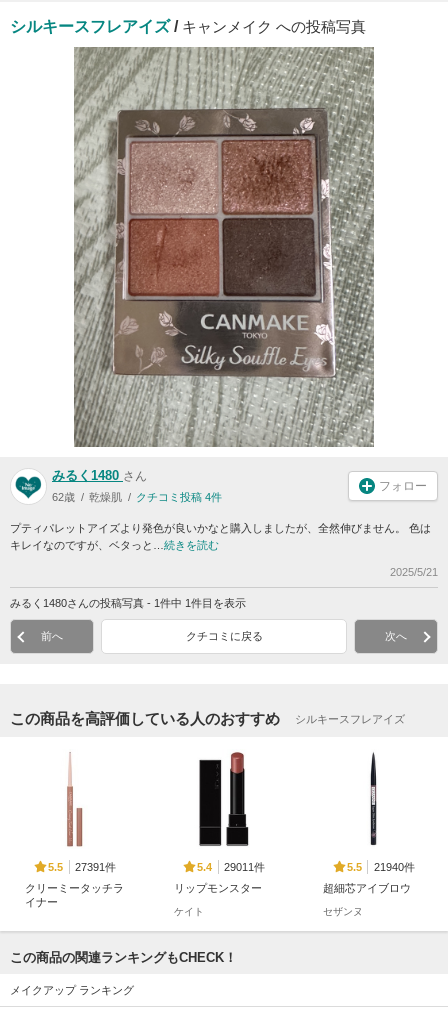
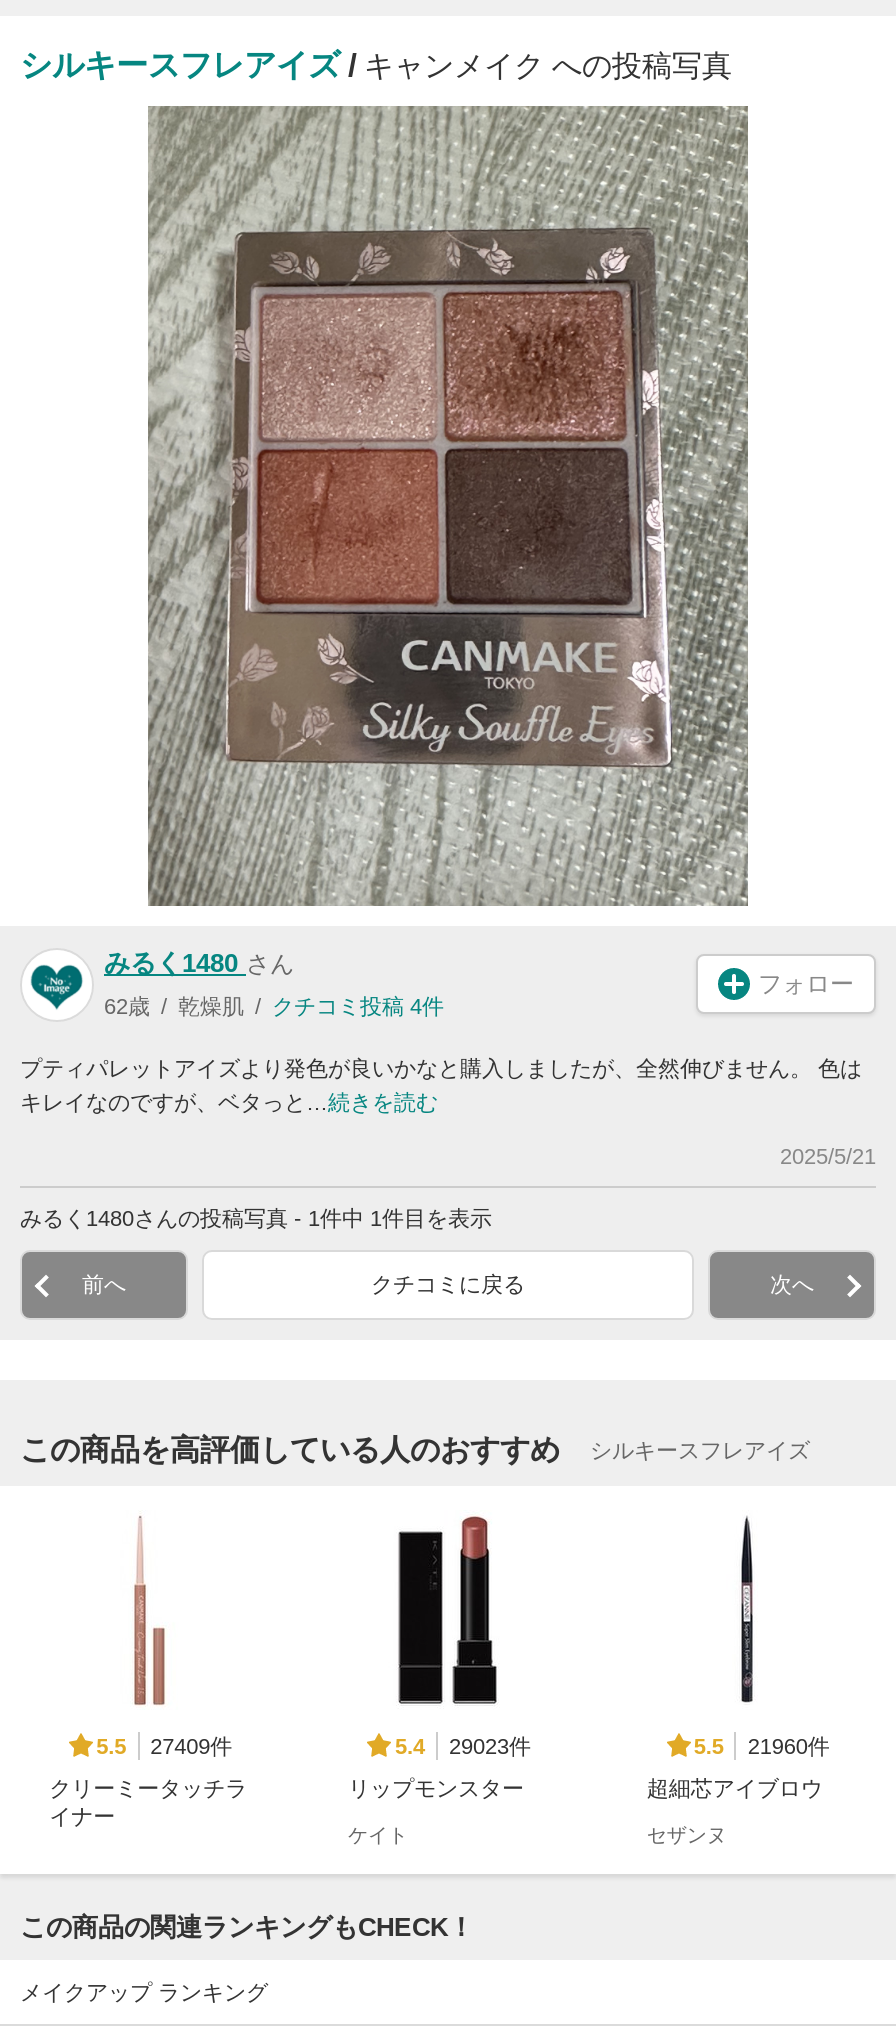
- 5.5 27391件
+ 5.5 27409件

- 5.4 29011件
+ 5.4 29023件

- 5.5 21940件
+ 5.5 21960件
